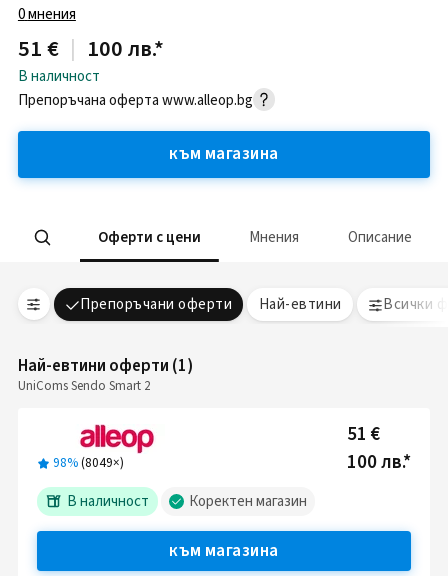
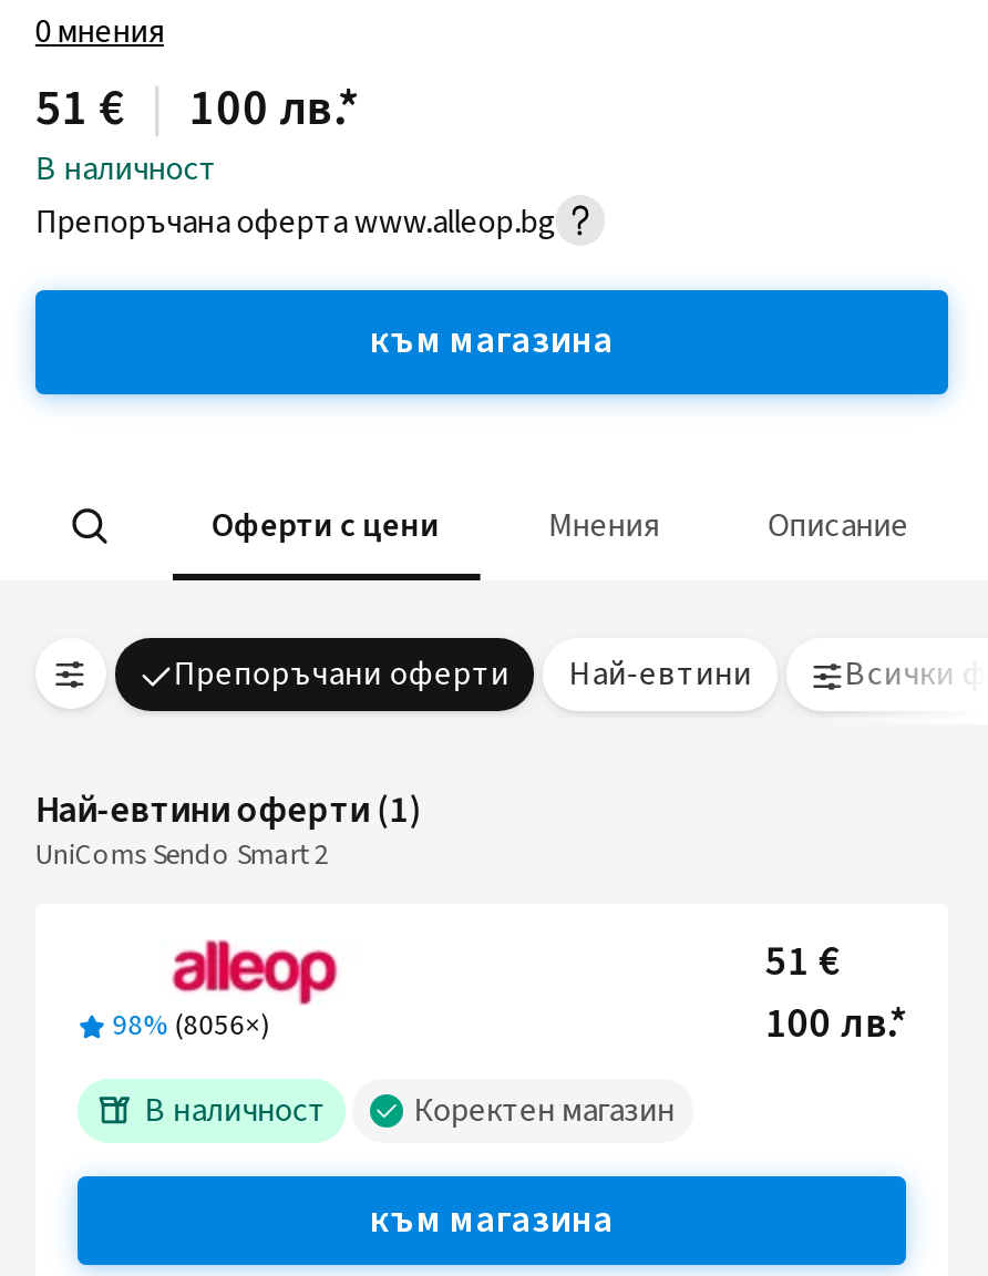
- 98% (8049×)
+ 98% (8056×)
